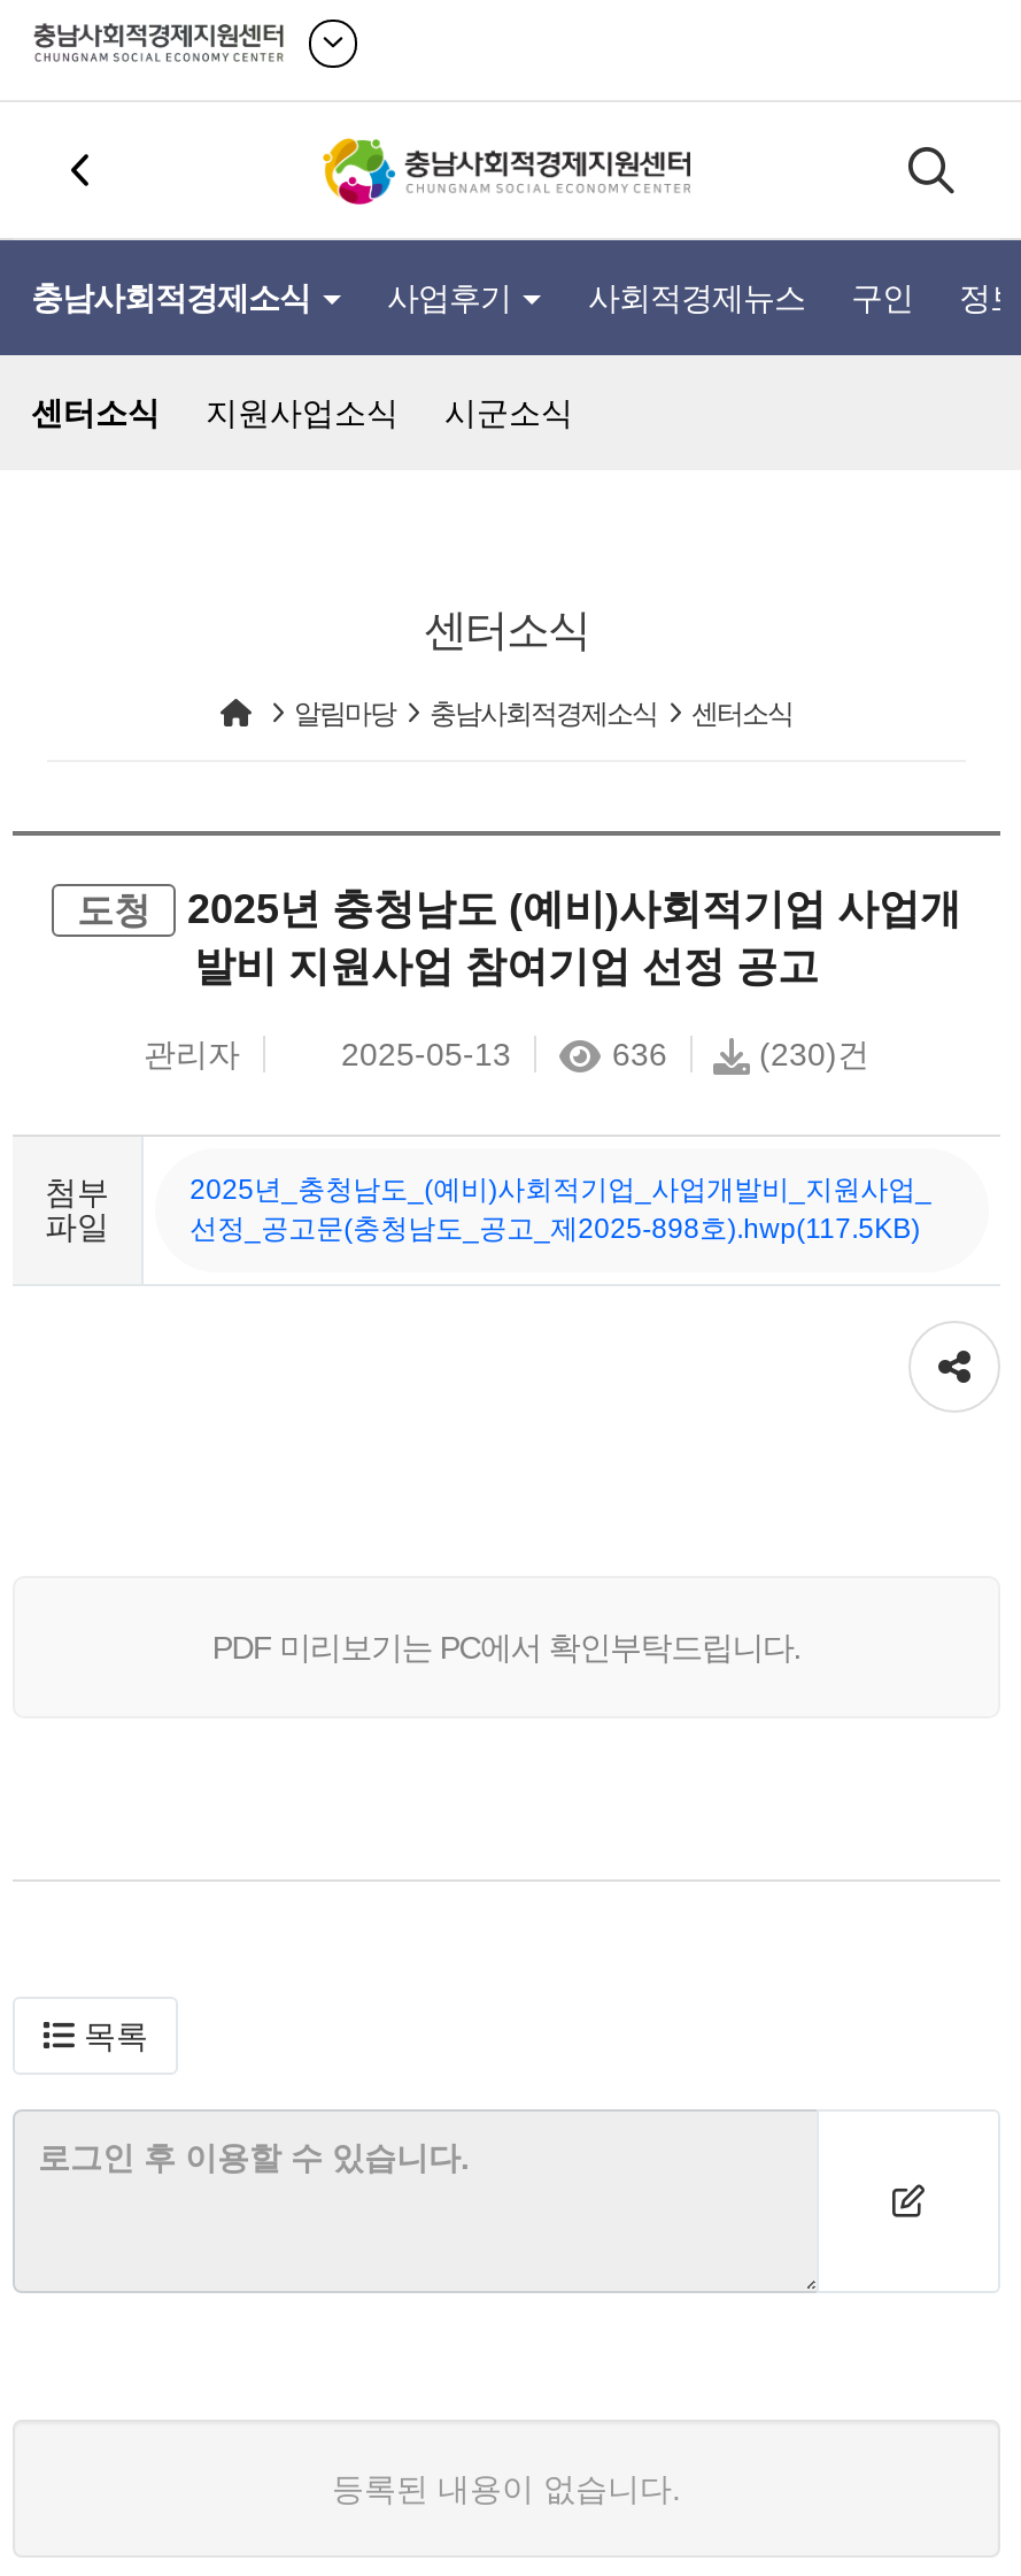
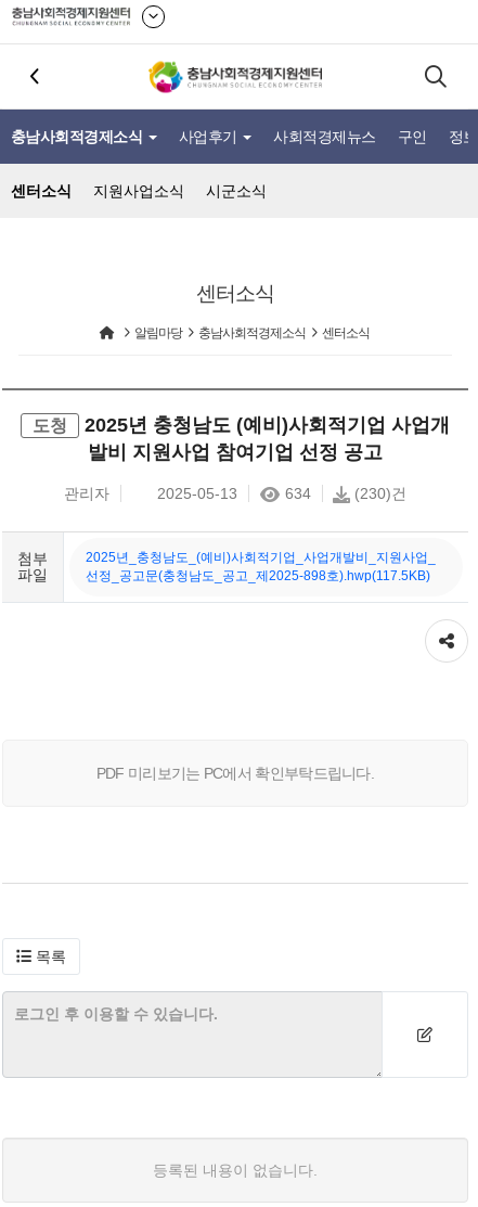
- 636
+ 634
